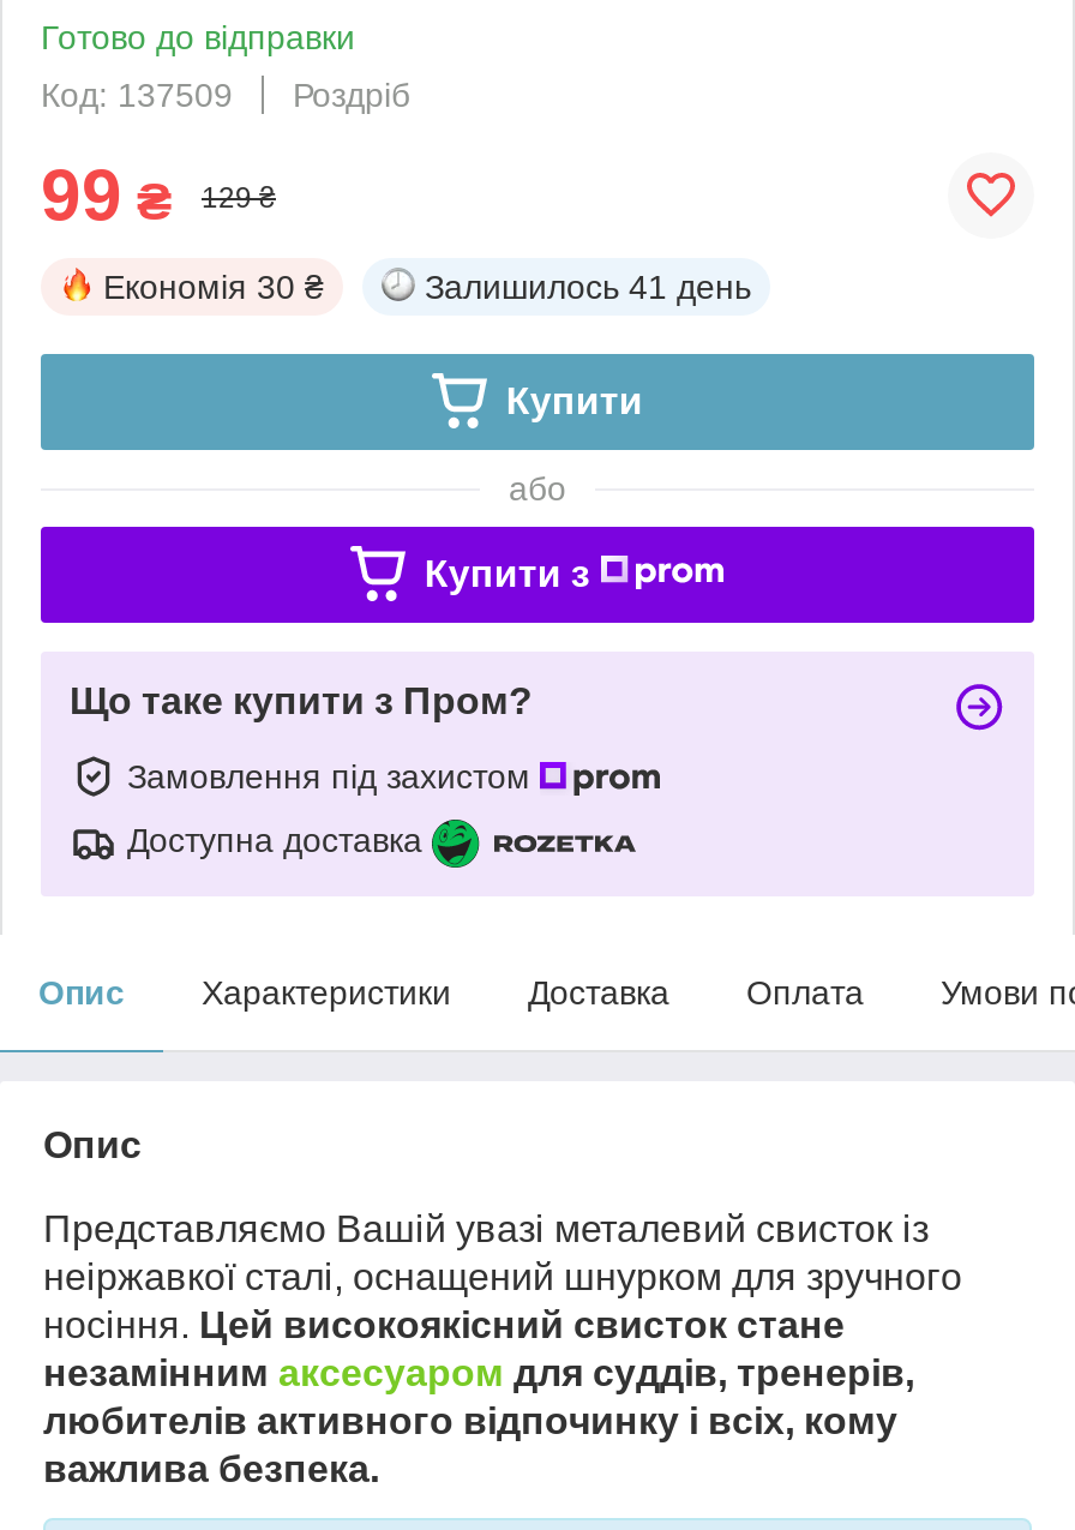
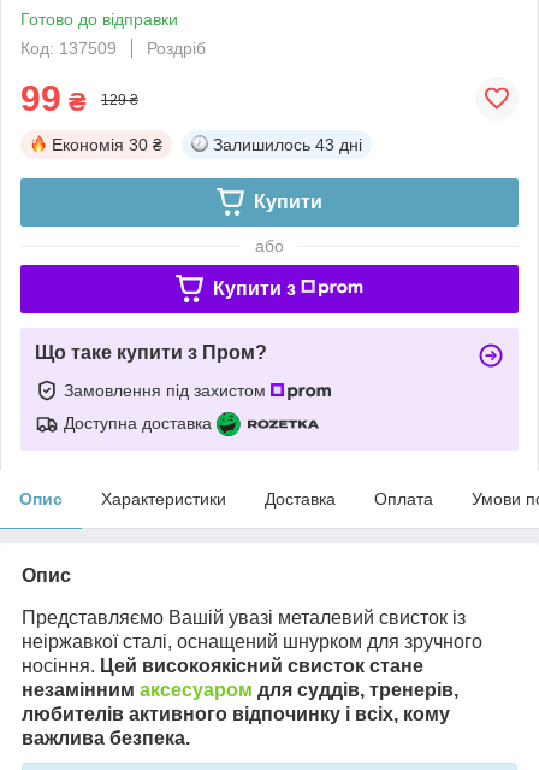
- Залишилось 41 день
+ Залишилось 43 дні
